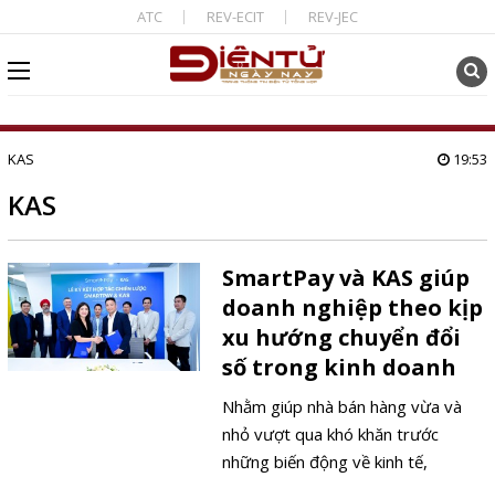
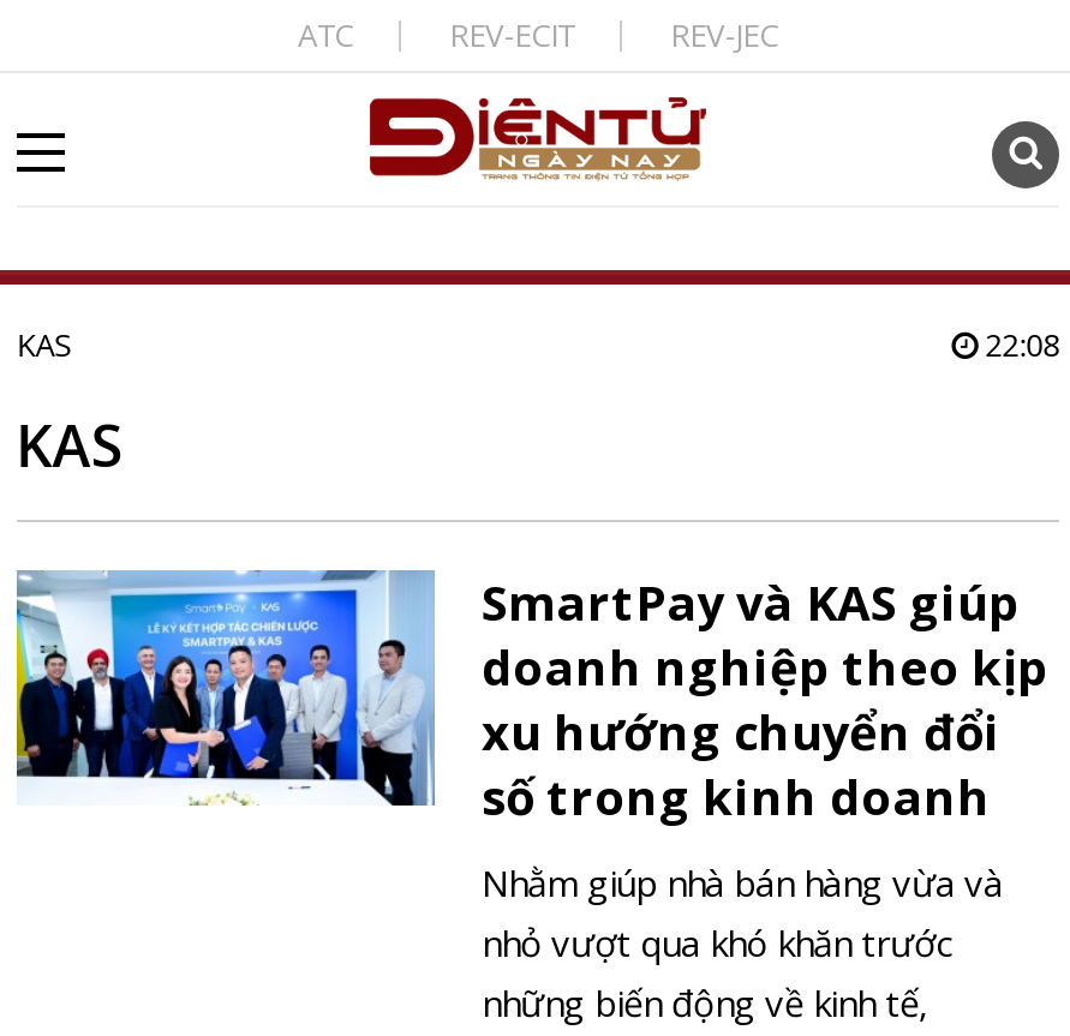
- 19:53
+ 22:08
